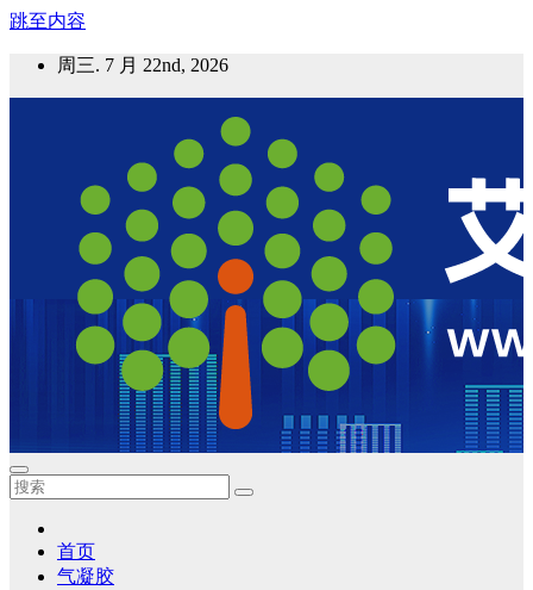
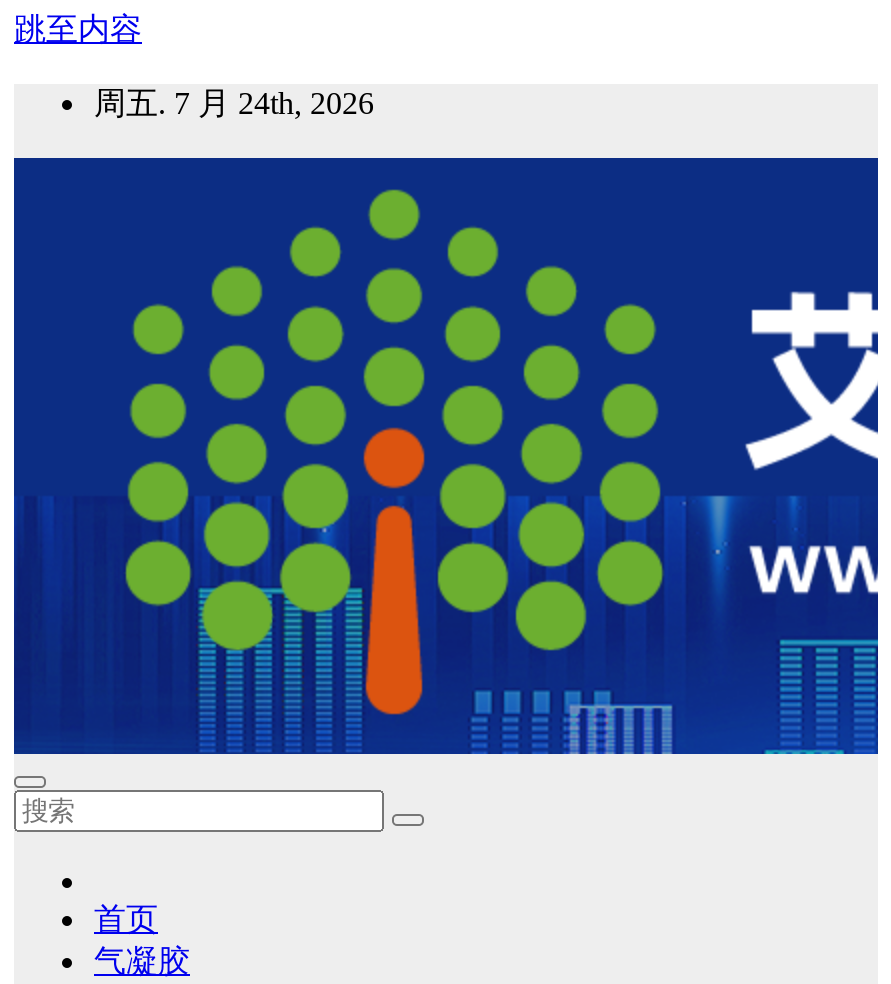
- 周三. 7 月 22nd, 2026
+ 周五. 7 月 24th, 2026
